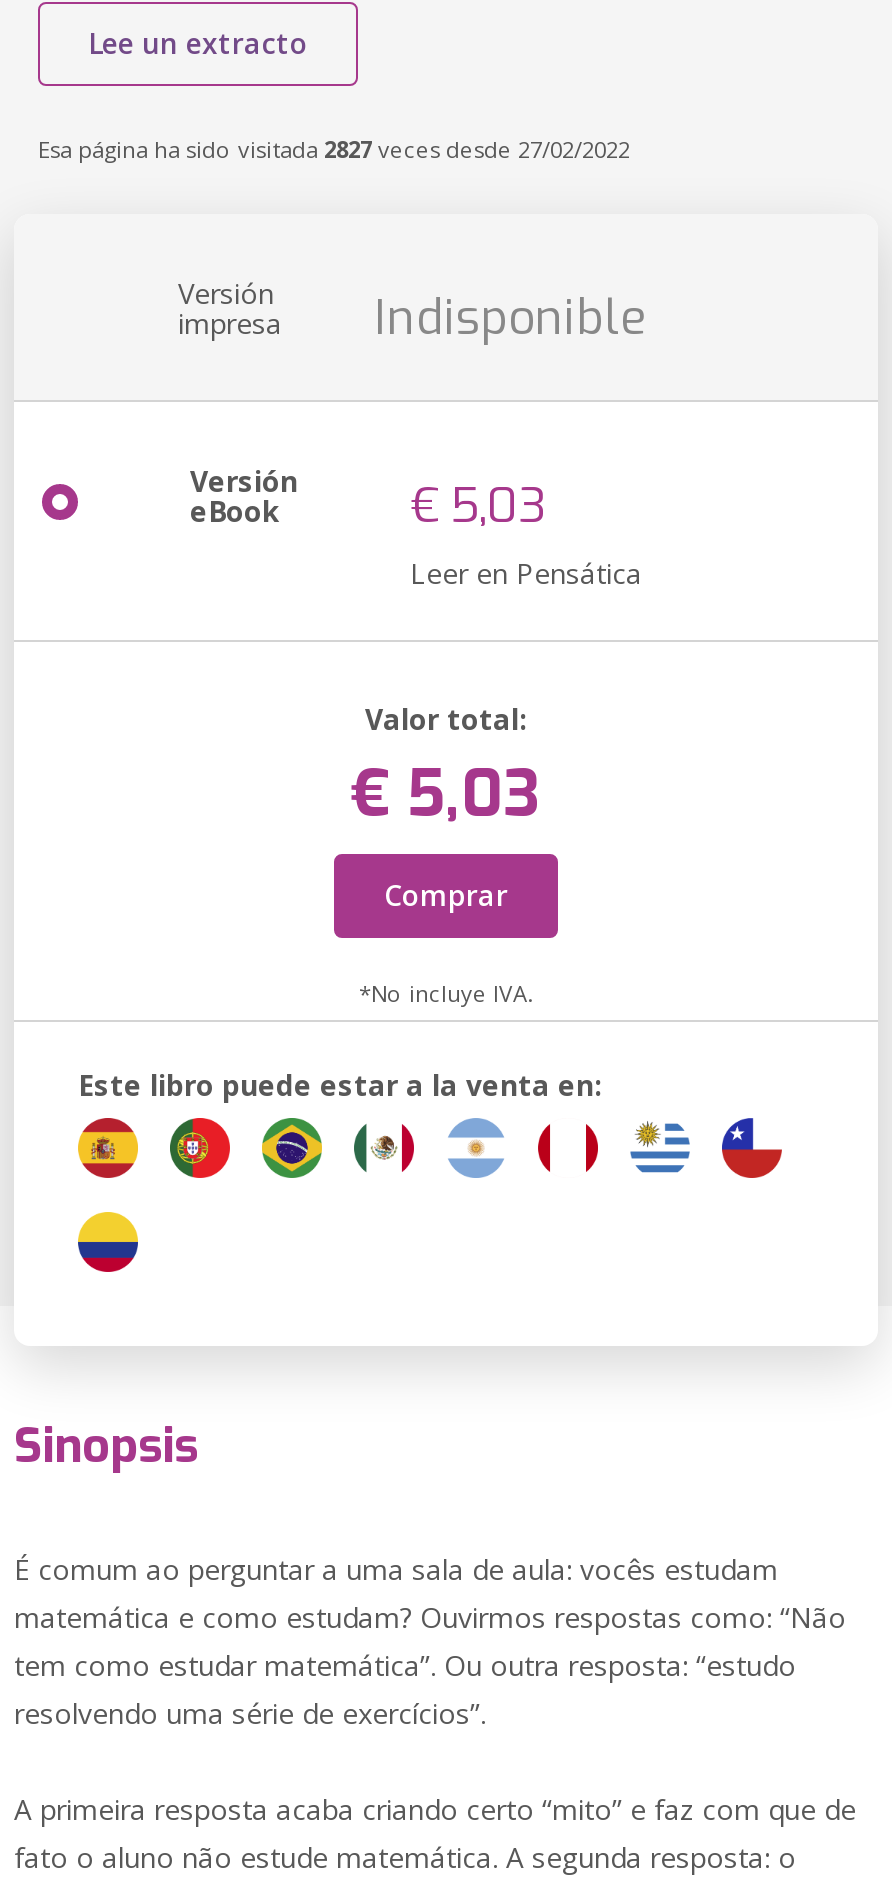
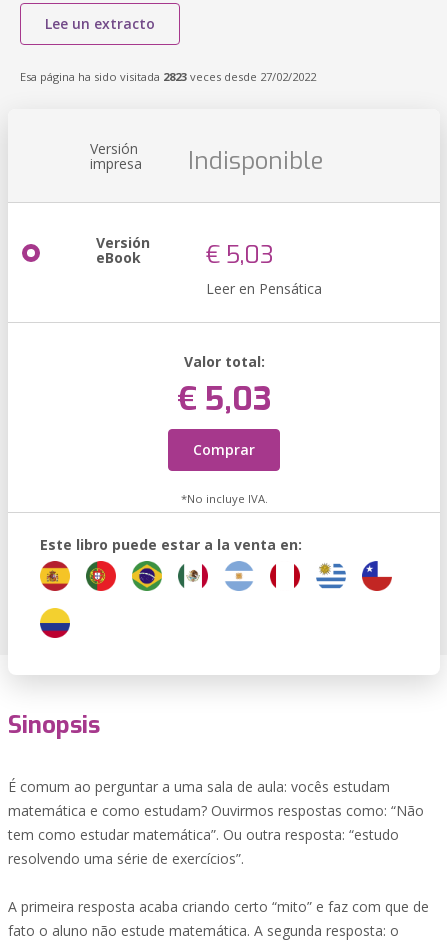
- Esa página ha sido visitada 2827 veces desde 27/02/2022
+ Esa página ha sido visitada 2823 veces desde 27/02/2022
